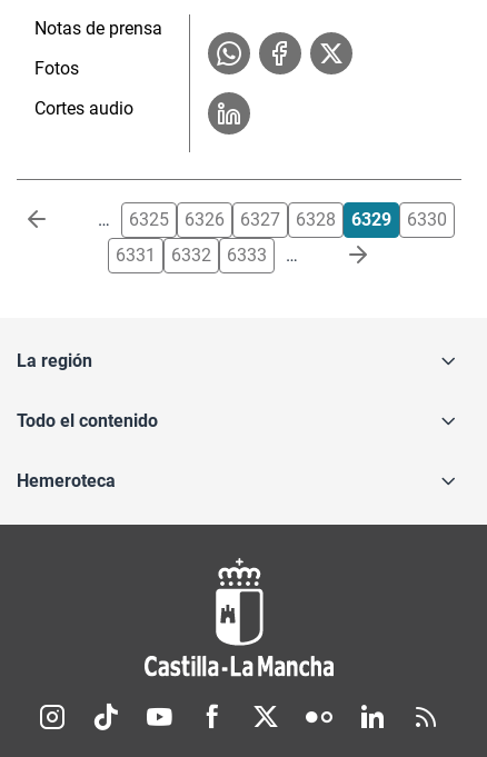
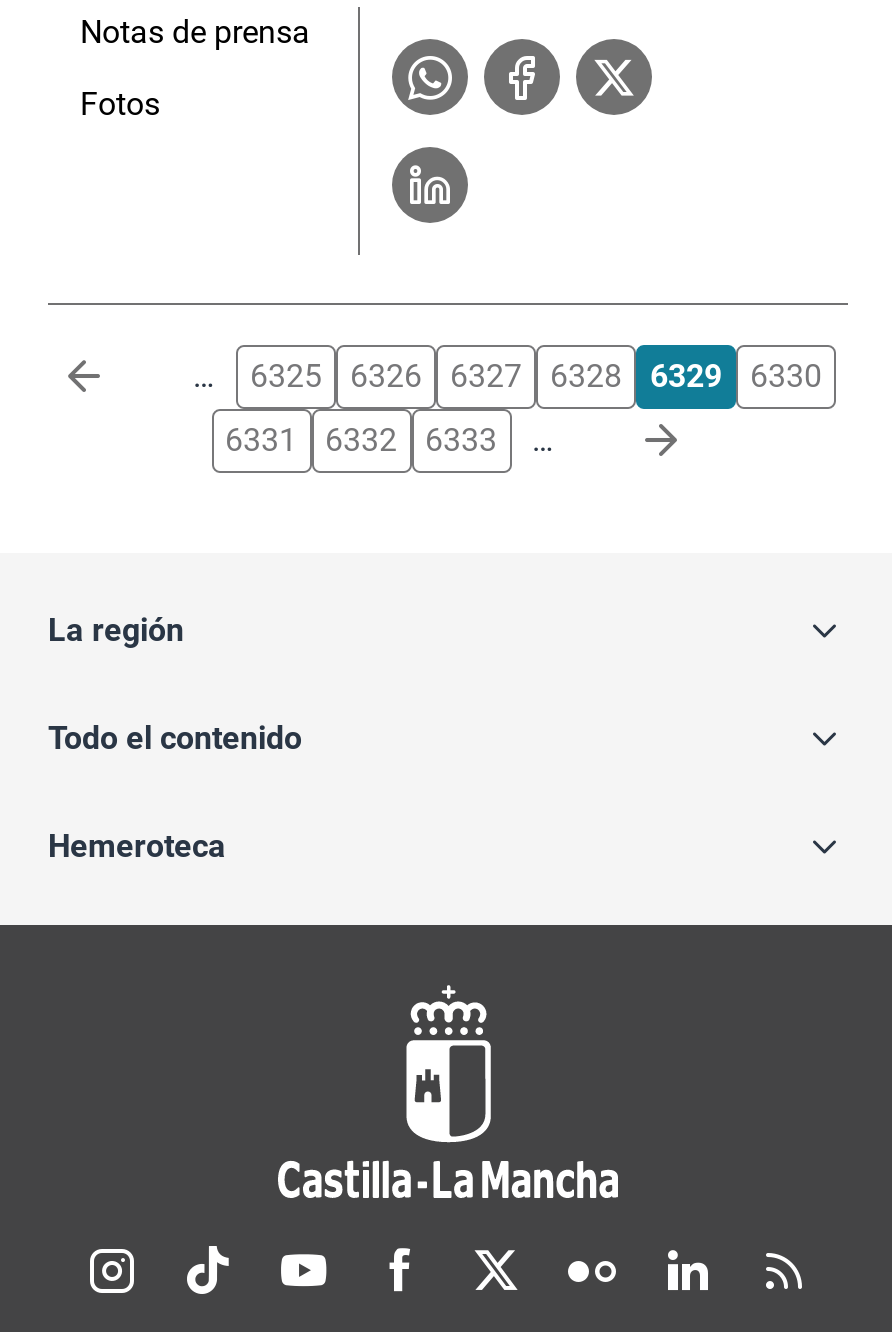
- Cortes audio
